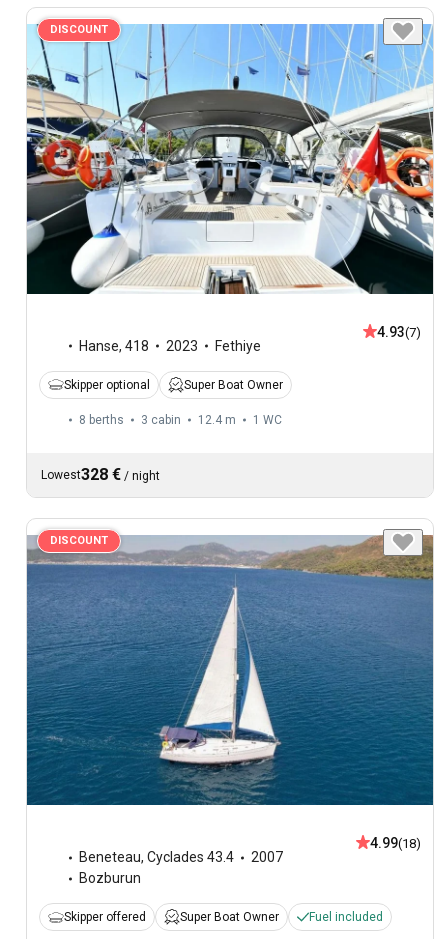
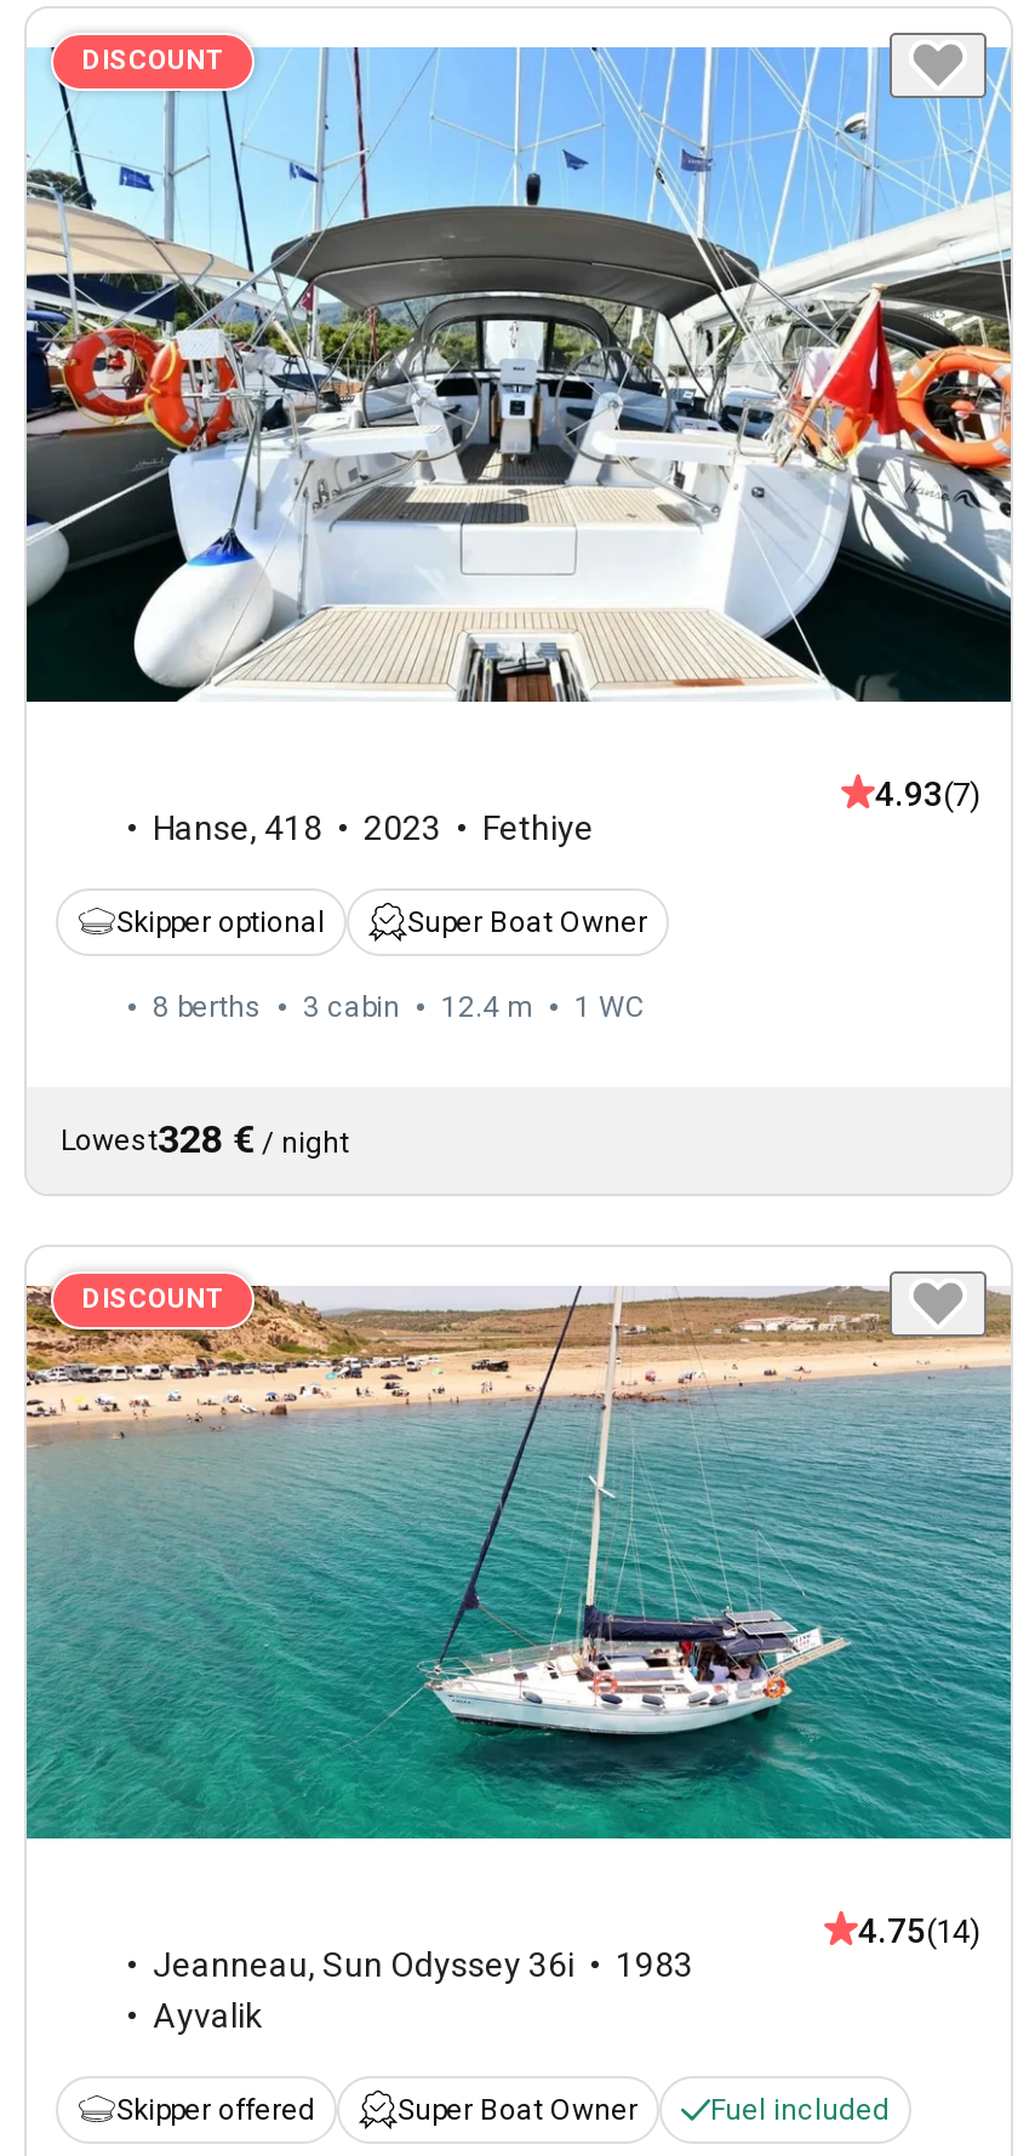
- [image]
- 4.99(18)
+ [image]
+ 4.75(14)

- Beneteau, Cyclades 43.4
- 2007
- Bozburun
+ Jeanneau, Sun Odyssey 36i
+ 1983
+ Ayvalik
